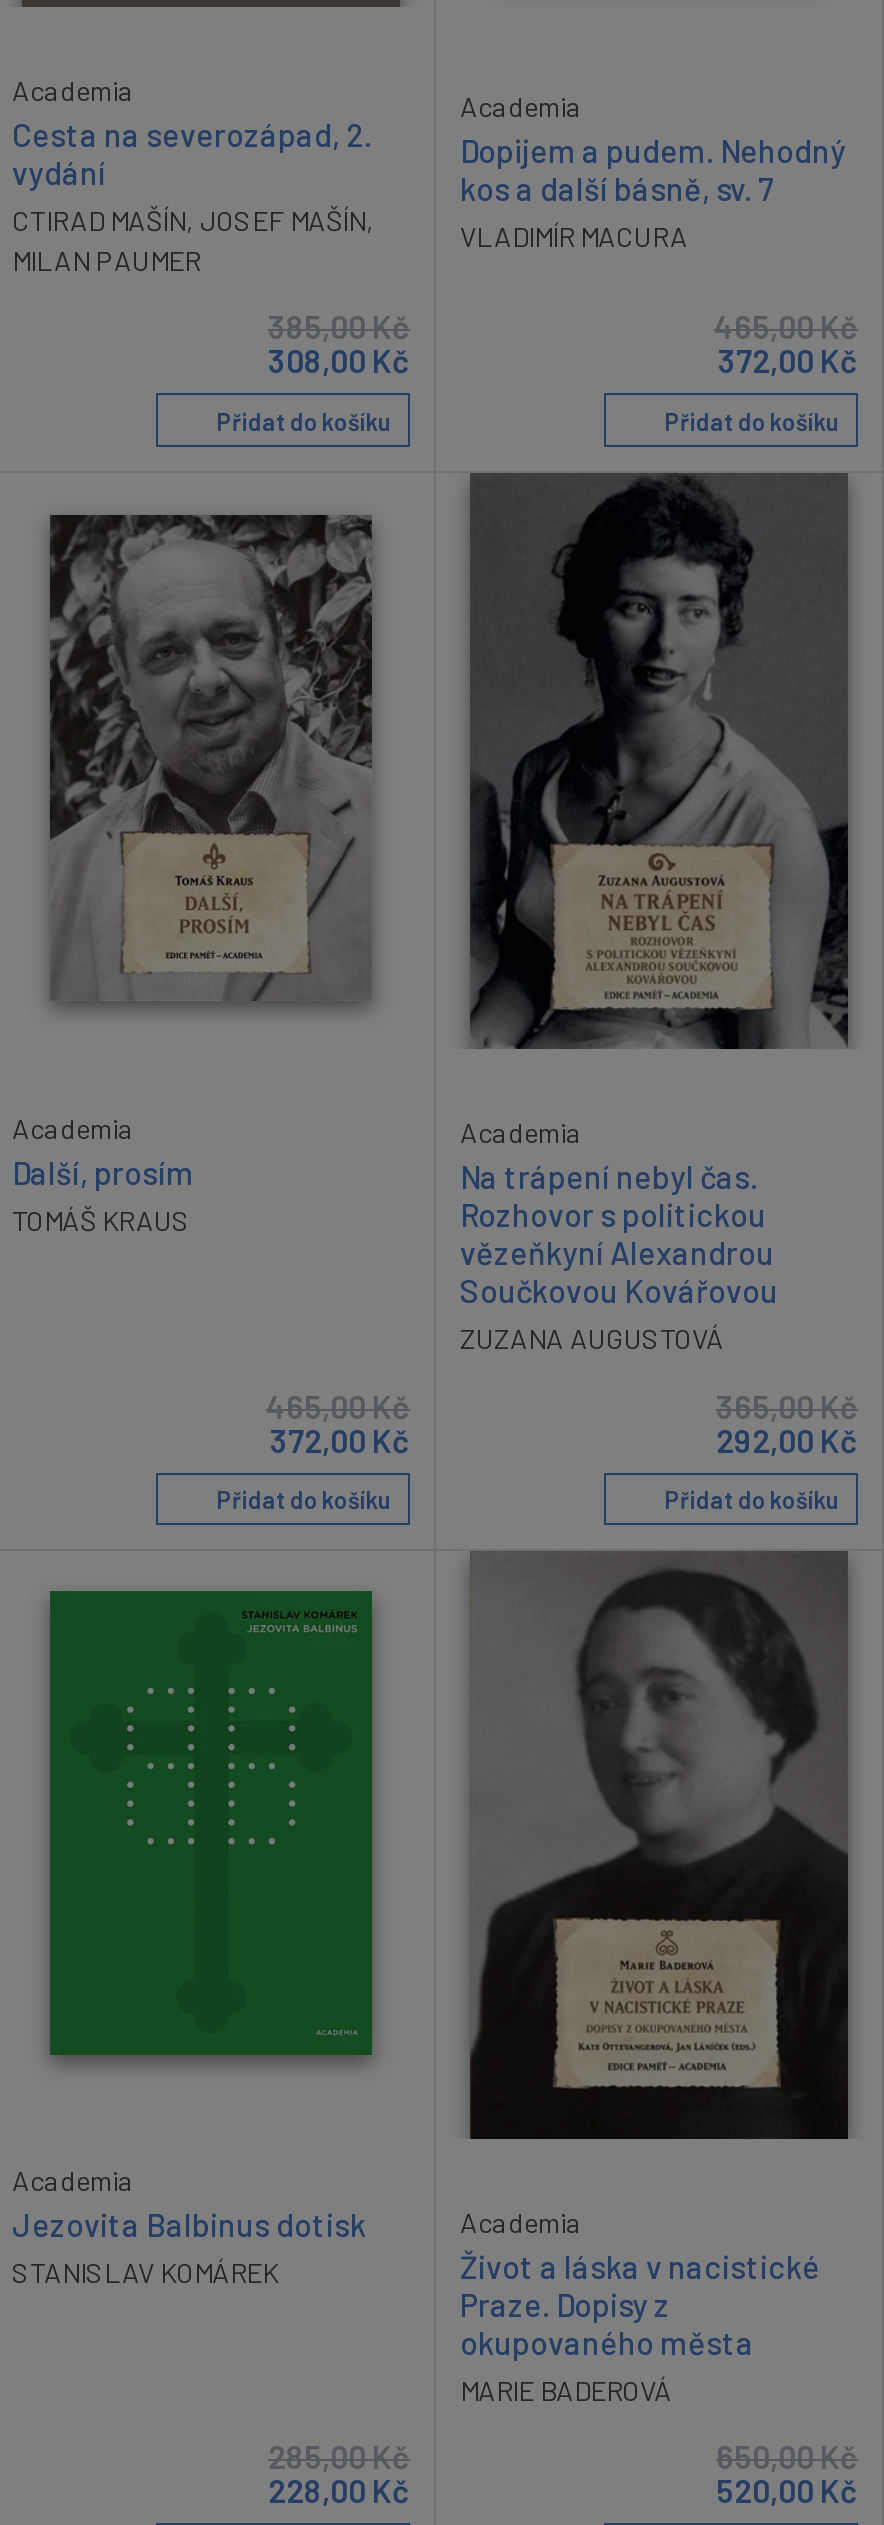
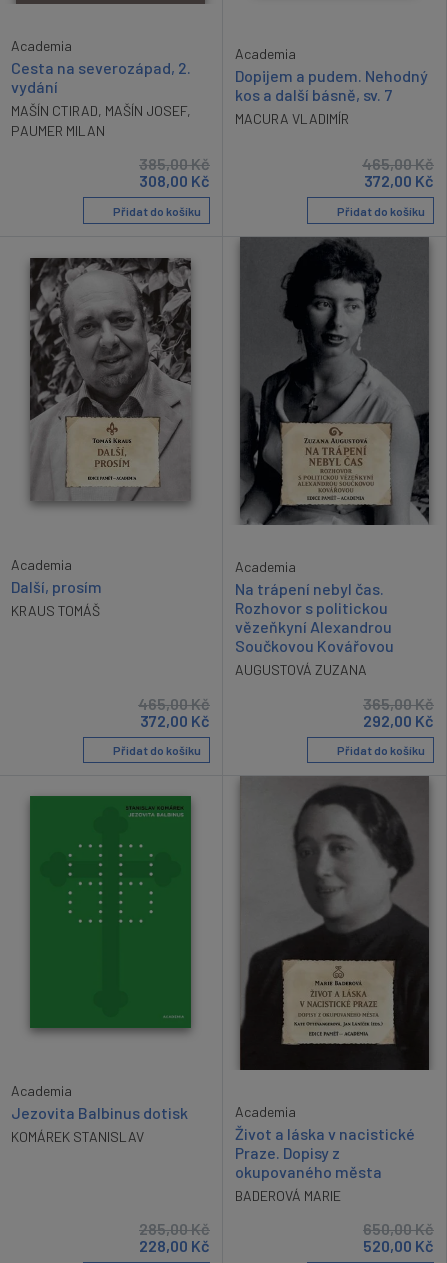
- CTIRAD MAŠÍN, JOSEF MAŠÍN,
- MILAN PAUMER
+ MAŠÍN CTIRAD, MAŠÍN JOSEF,
+ PAUMER MILAN

- VLADIMÍR MACURA
+ MACURA VLADIMÍR

- TOMÁŠ KRAUS
+ KRAUS TOMÁŠ

- ZUZANA AUGUSTOVÁ
+ AUGUSTOVÁ ZUZANA

- STANISLAV KOMÁREK
+ KOMÁREK STANISLAV

- MARIE BADEROVÁ
+ BADEROVÁ MARIE
